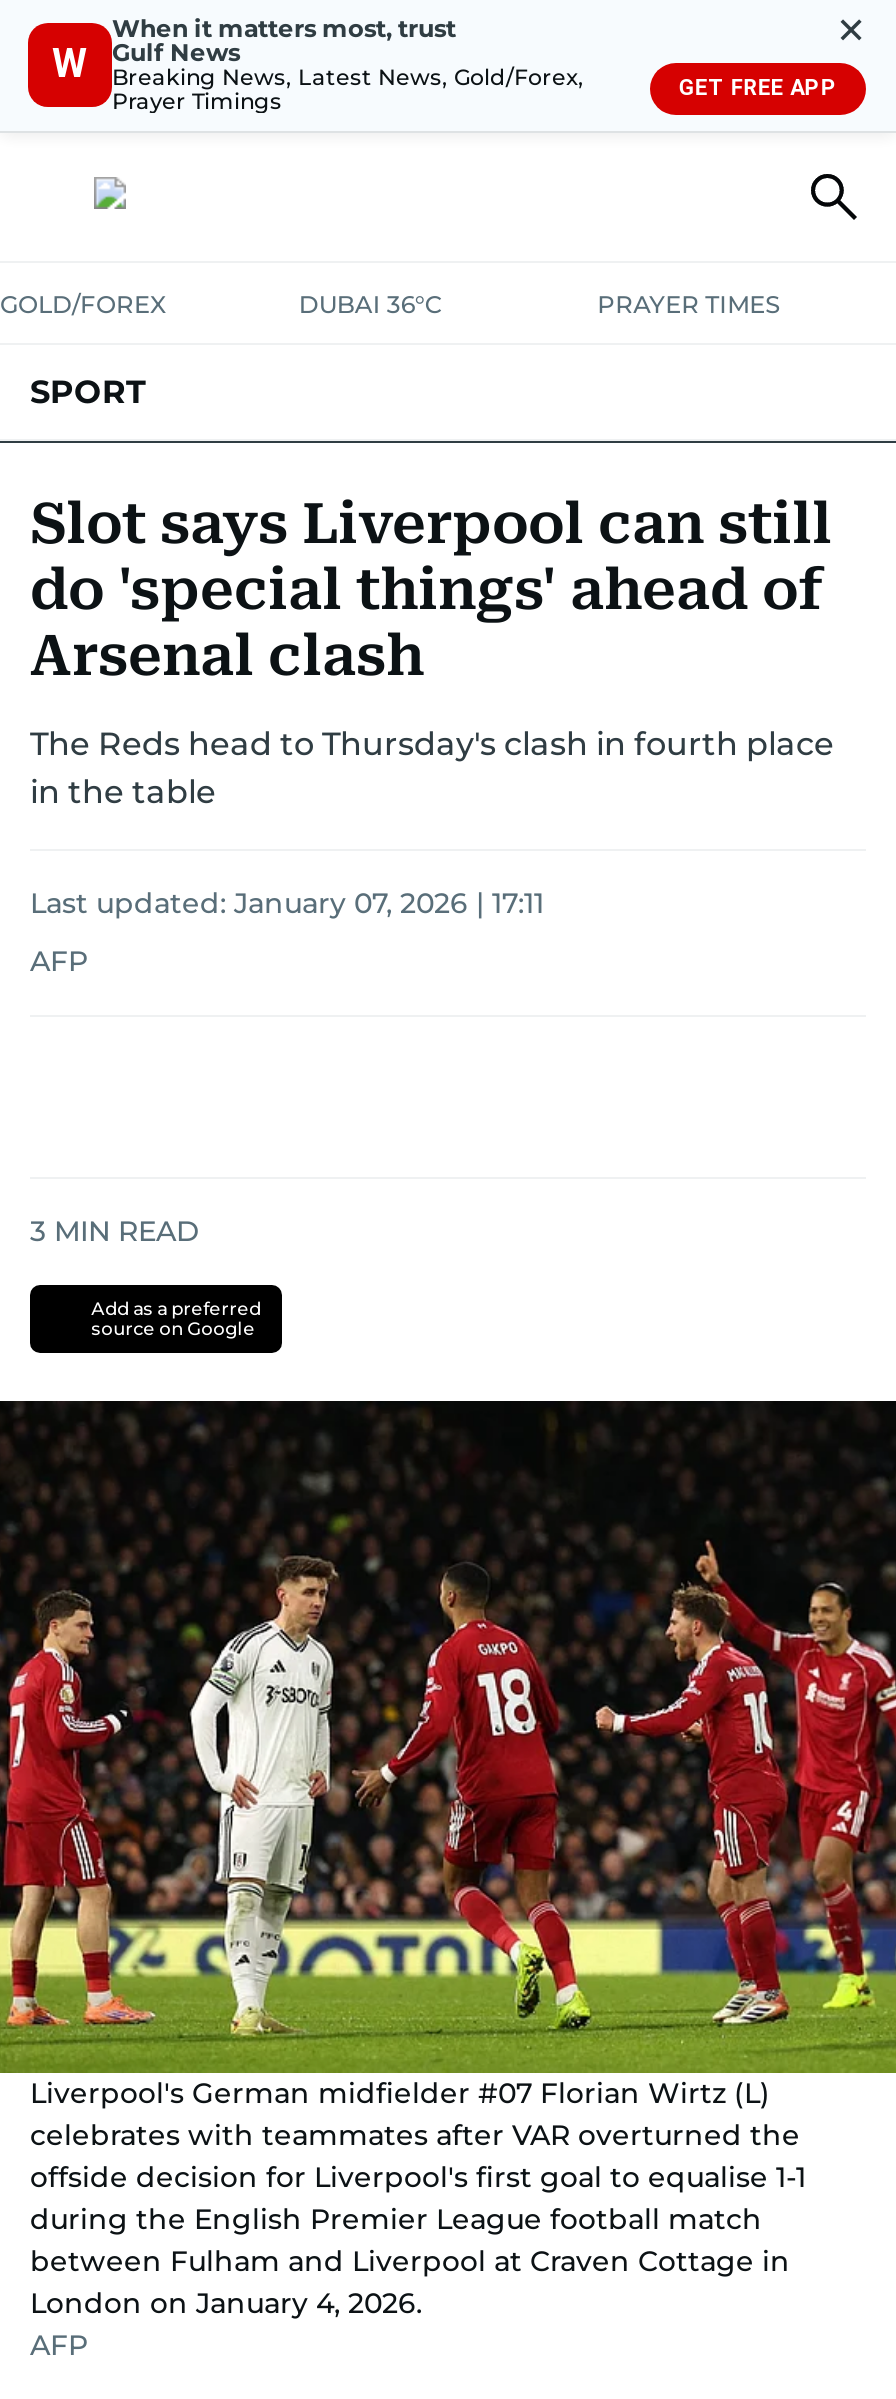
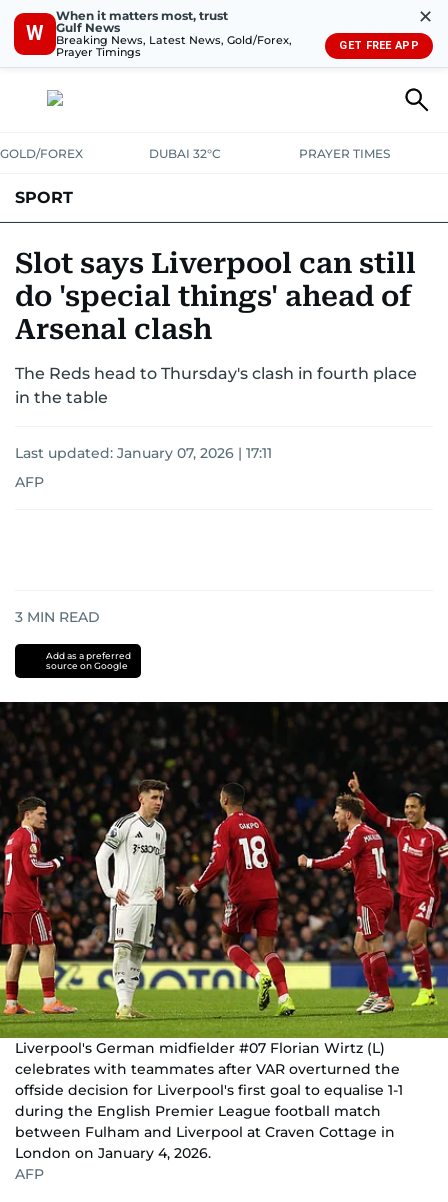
- DUBAI 36°C
+ DUBAI 32°C
